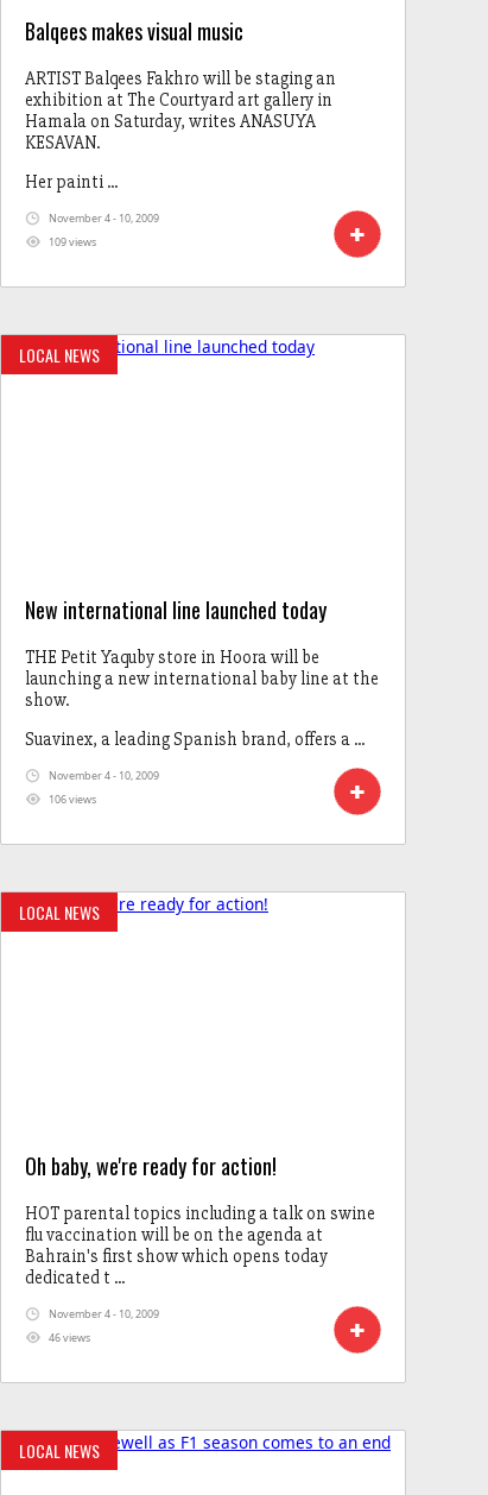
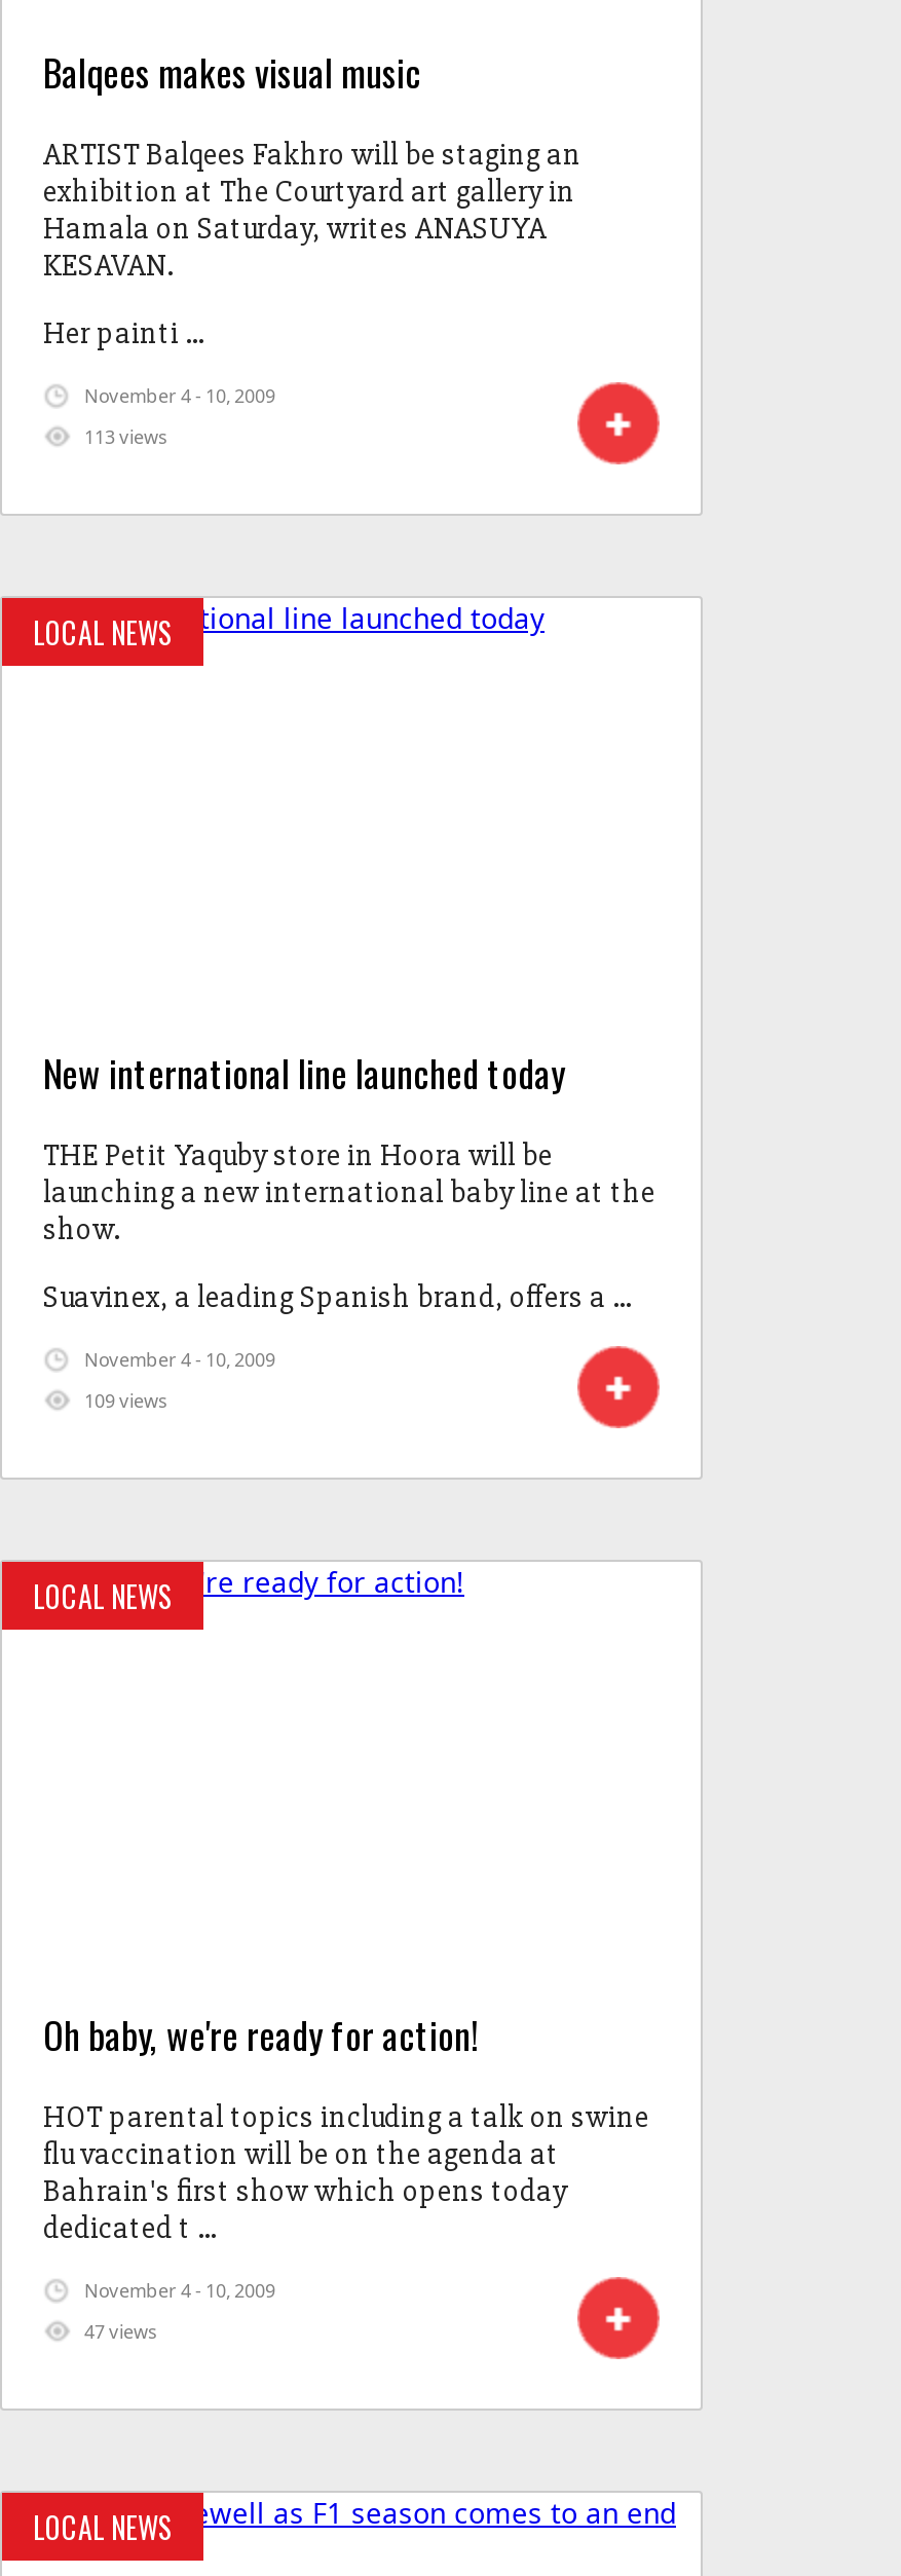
- 109 views
+ 113 views

- 106 views
+ 109 views

- 46 views
+ 47 views
